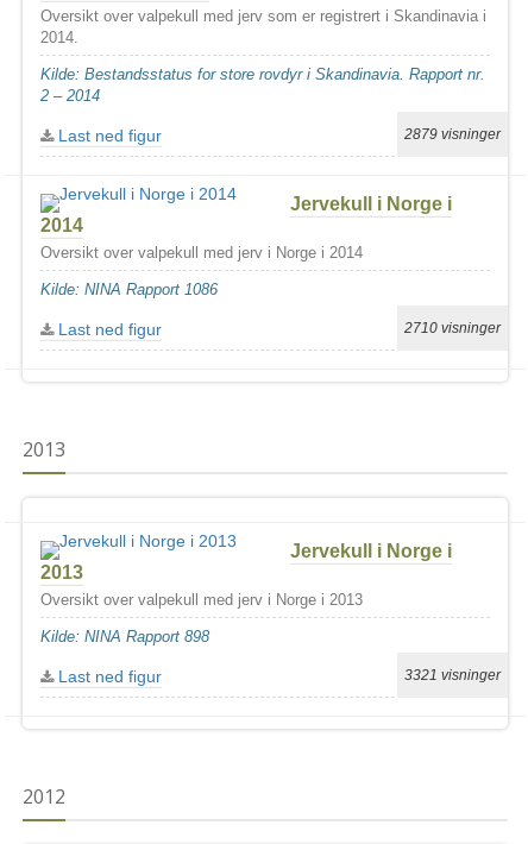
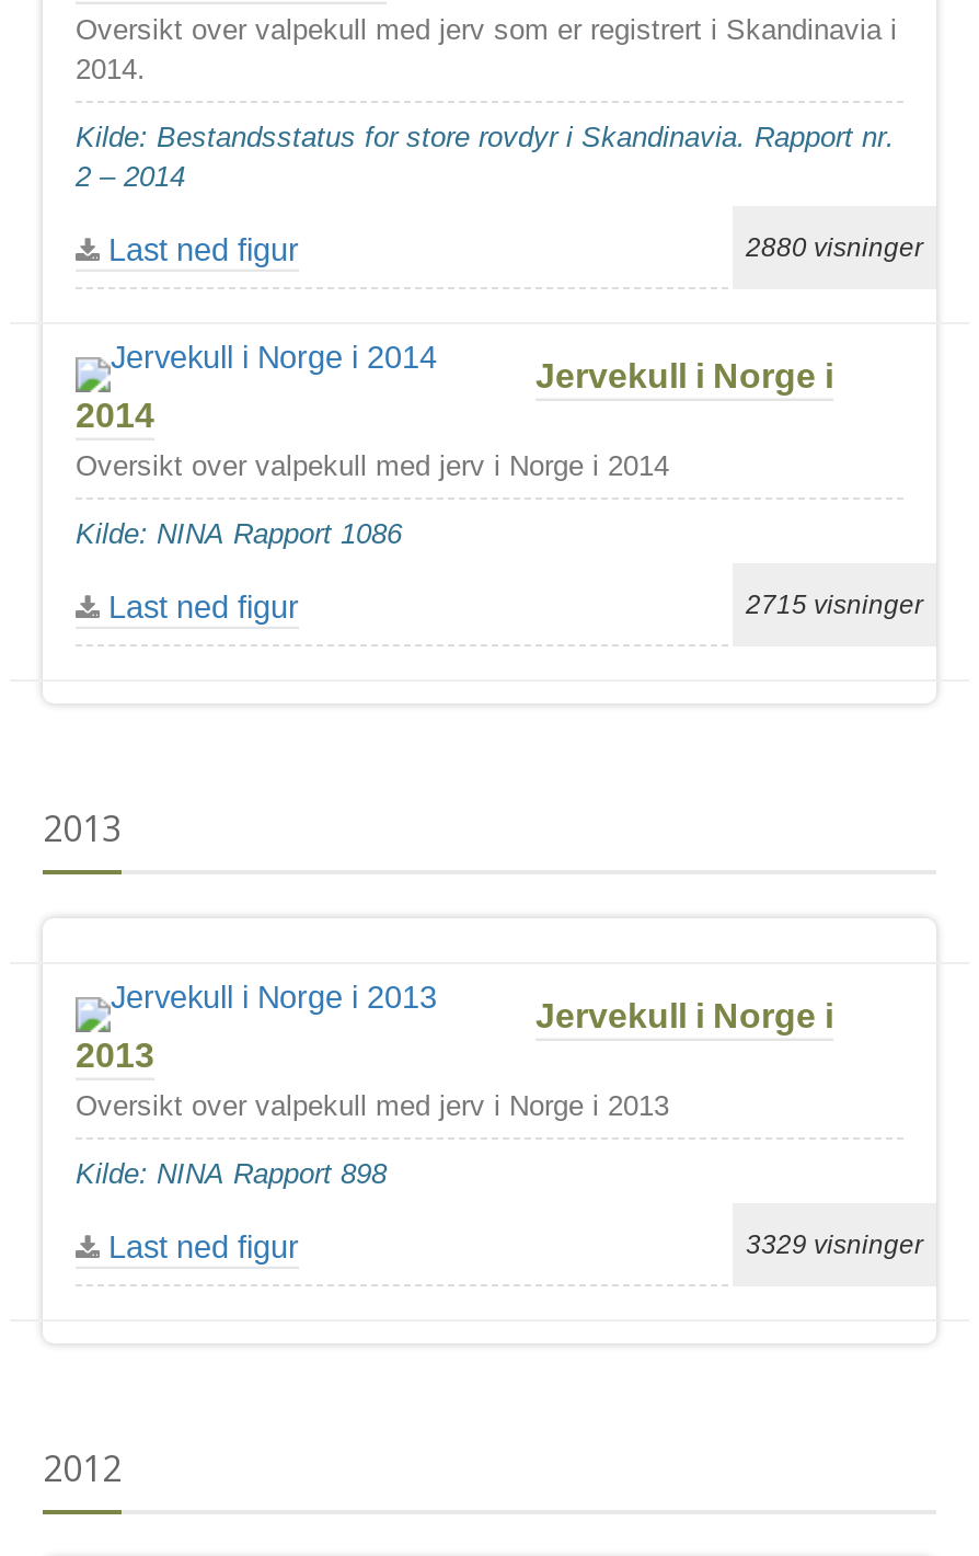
- 2879 visninger
+ 2880 visninger

- 2710 visninger
+ 2715 visninger

- 3321 visninger
+ 3329 visninger
